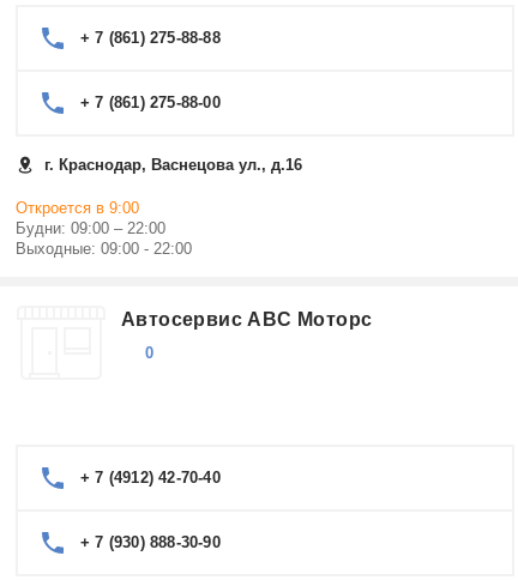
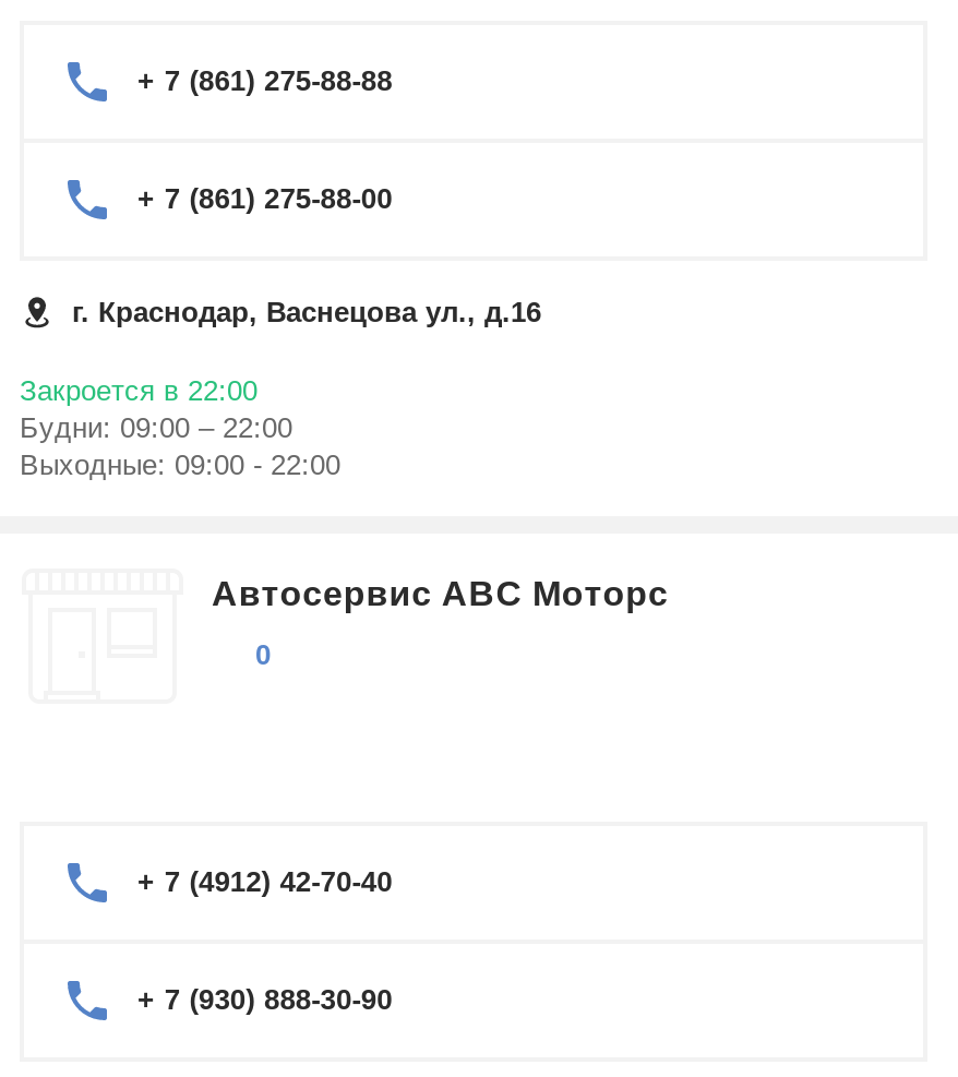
- Откроется в 9:00
+ Закроется в 22:00
